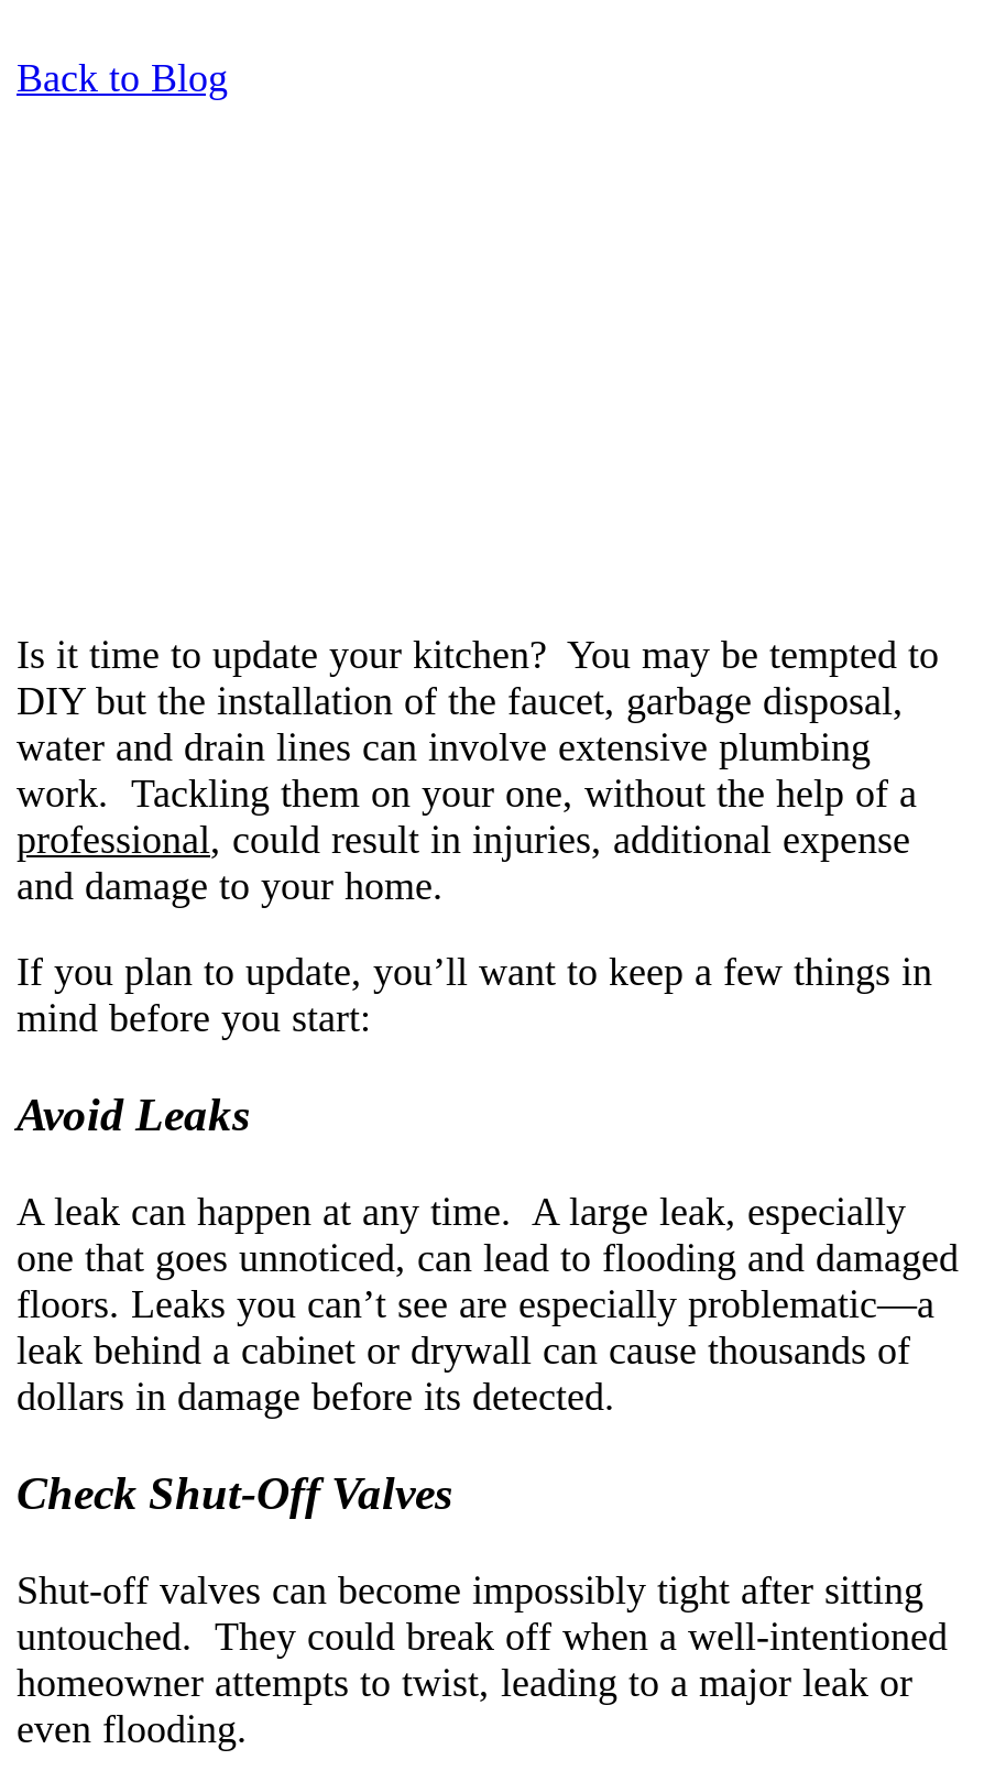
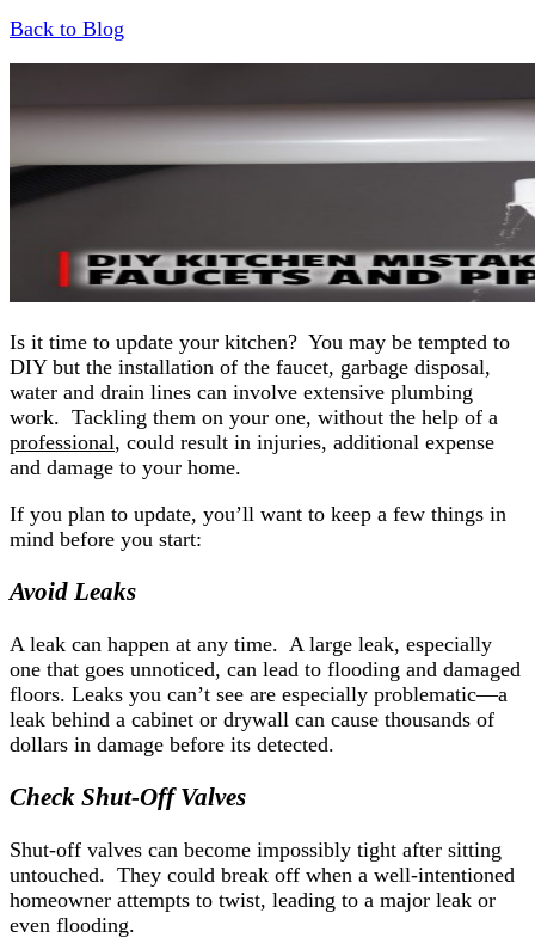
+ [image]
